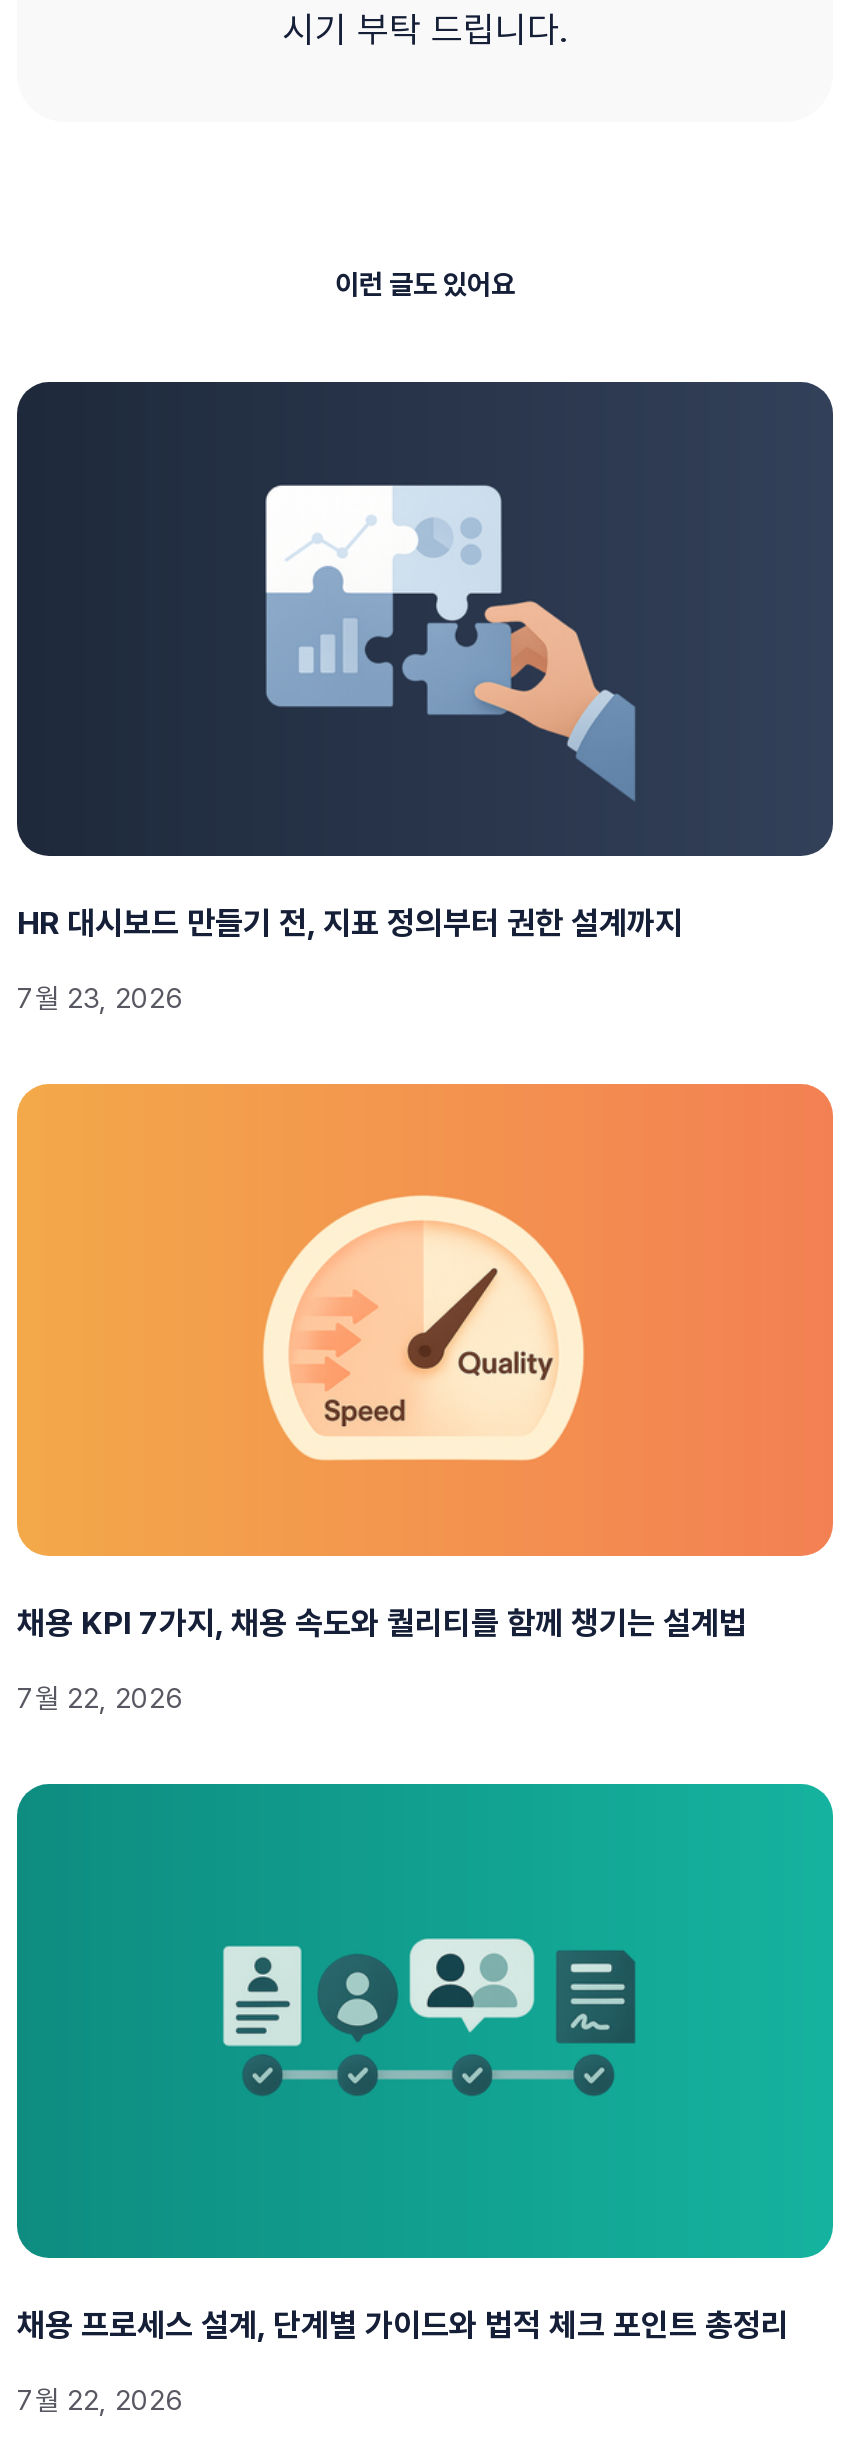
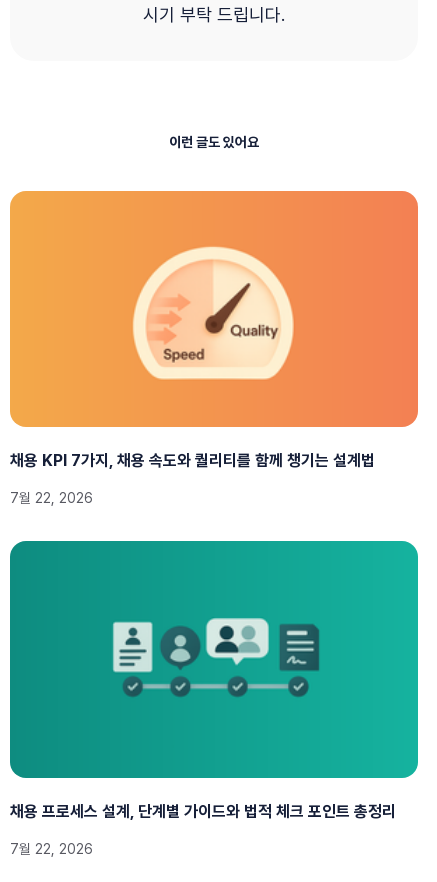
- [image]
- HR 대시보드 만들기 전, 지표 정의부터 권한 설계까지
- 7월 23, 2026
